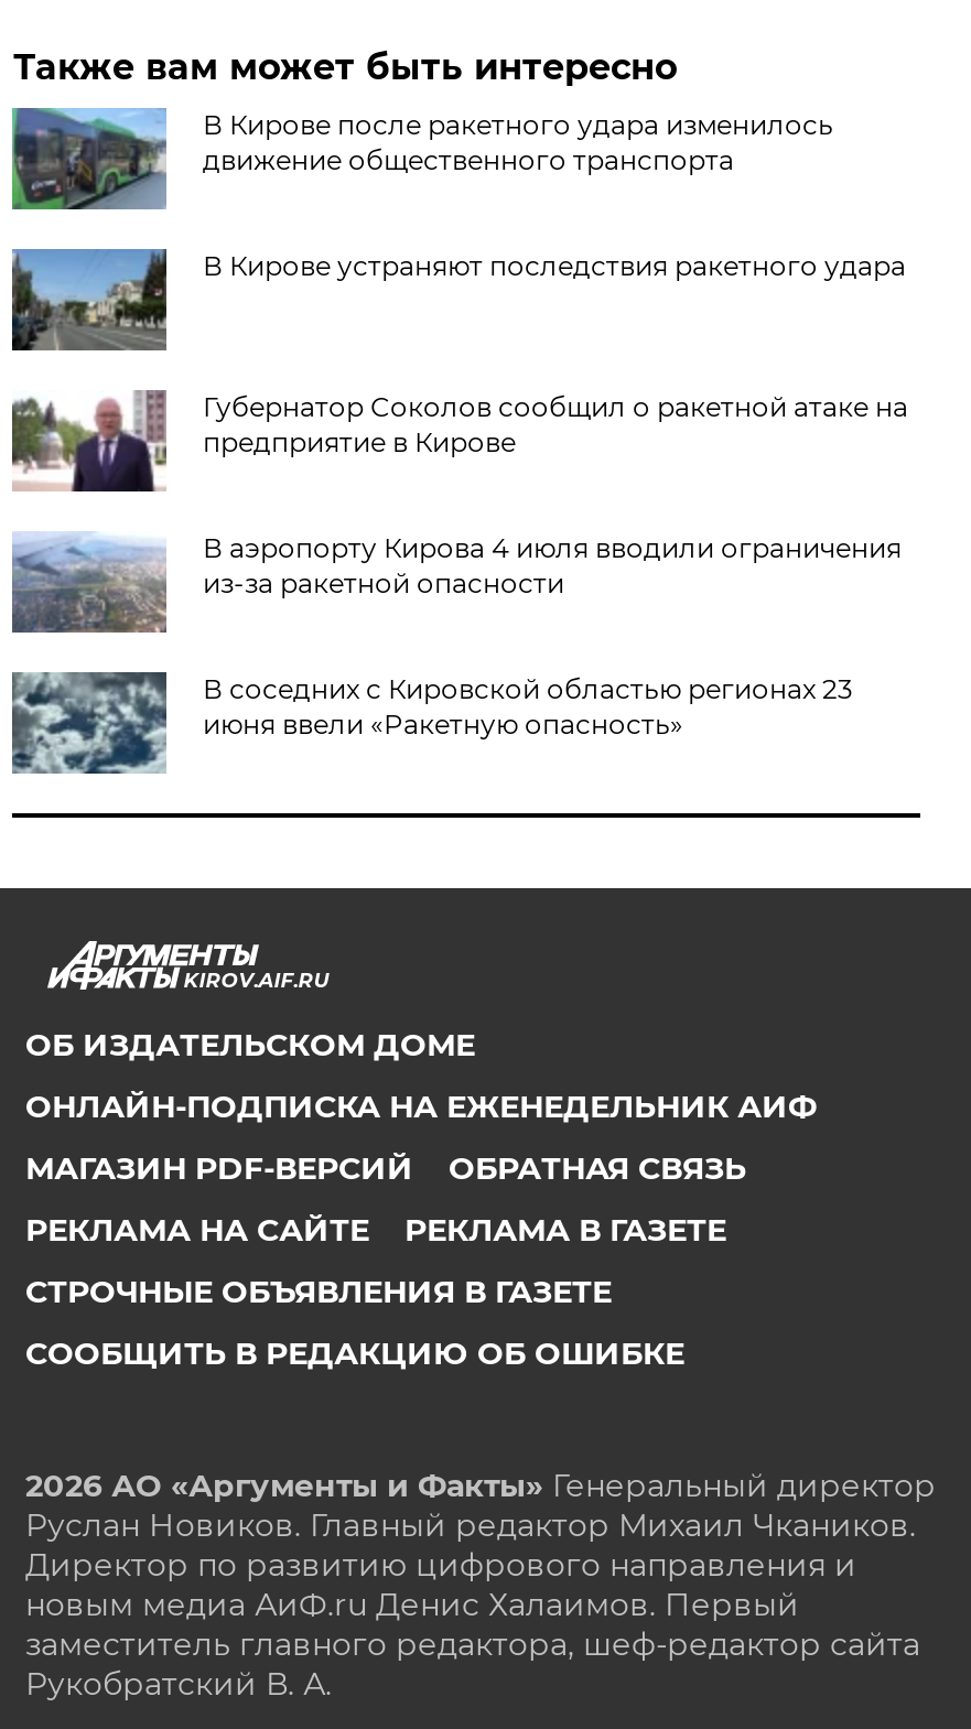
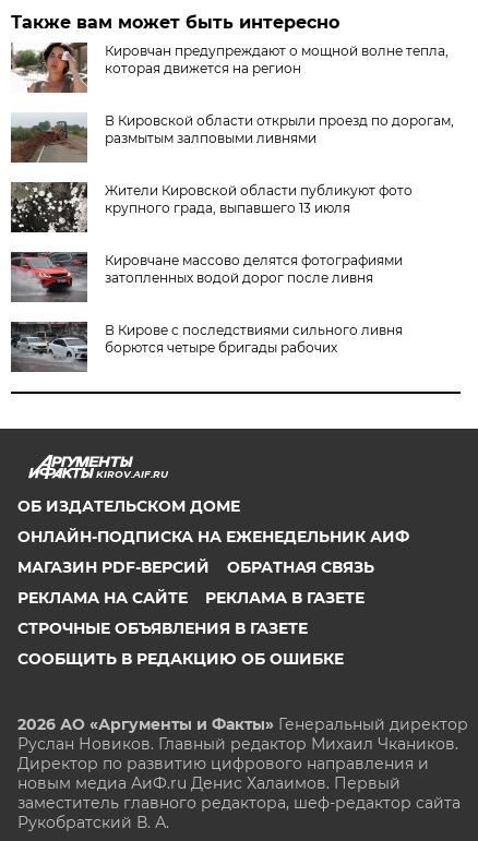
- [image]
- В Кирове после ракетного удара изменилось
- движение общественного транспорта
+ [image]
+ Кировчан предупреждают о мощной волне тепла,
+ которая движется на регион

- [image]
- В Кирове устраняют последствия ракетного удара
+ [image]
+ В Кировской области открыли проезд по дорогам,
+ размытым залповыми ливнями

- [image]
- Губернатор Соколов сообщил о ракетной атаке на
- предприятие в Кирове
+ [image]
+ Жители Кировской области публикуют фото
+ крупного града, выпавшего 13 июля

- [image]
- В аэропорту Кирова 4 июля вводили ограничения
- из-за ракетной опасности
+ [image]
+ Кировчане массово делятся фотографиями
+ затопленных водой дорог после ливня

- [image]
- В соседних с Кировской областью регионах 23
- июня ввели «Ракетную опасность»
+ [image]
+ В Кирове с последствиями сильного ливня
+ борются четыре бригады рабочих
